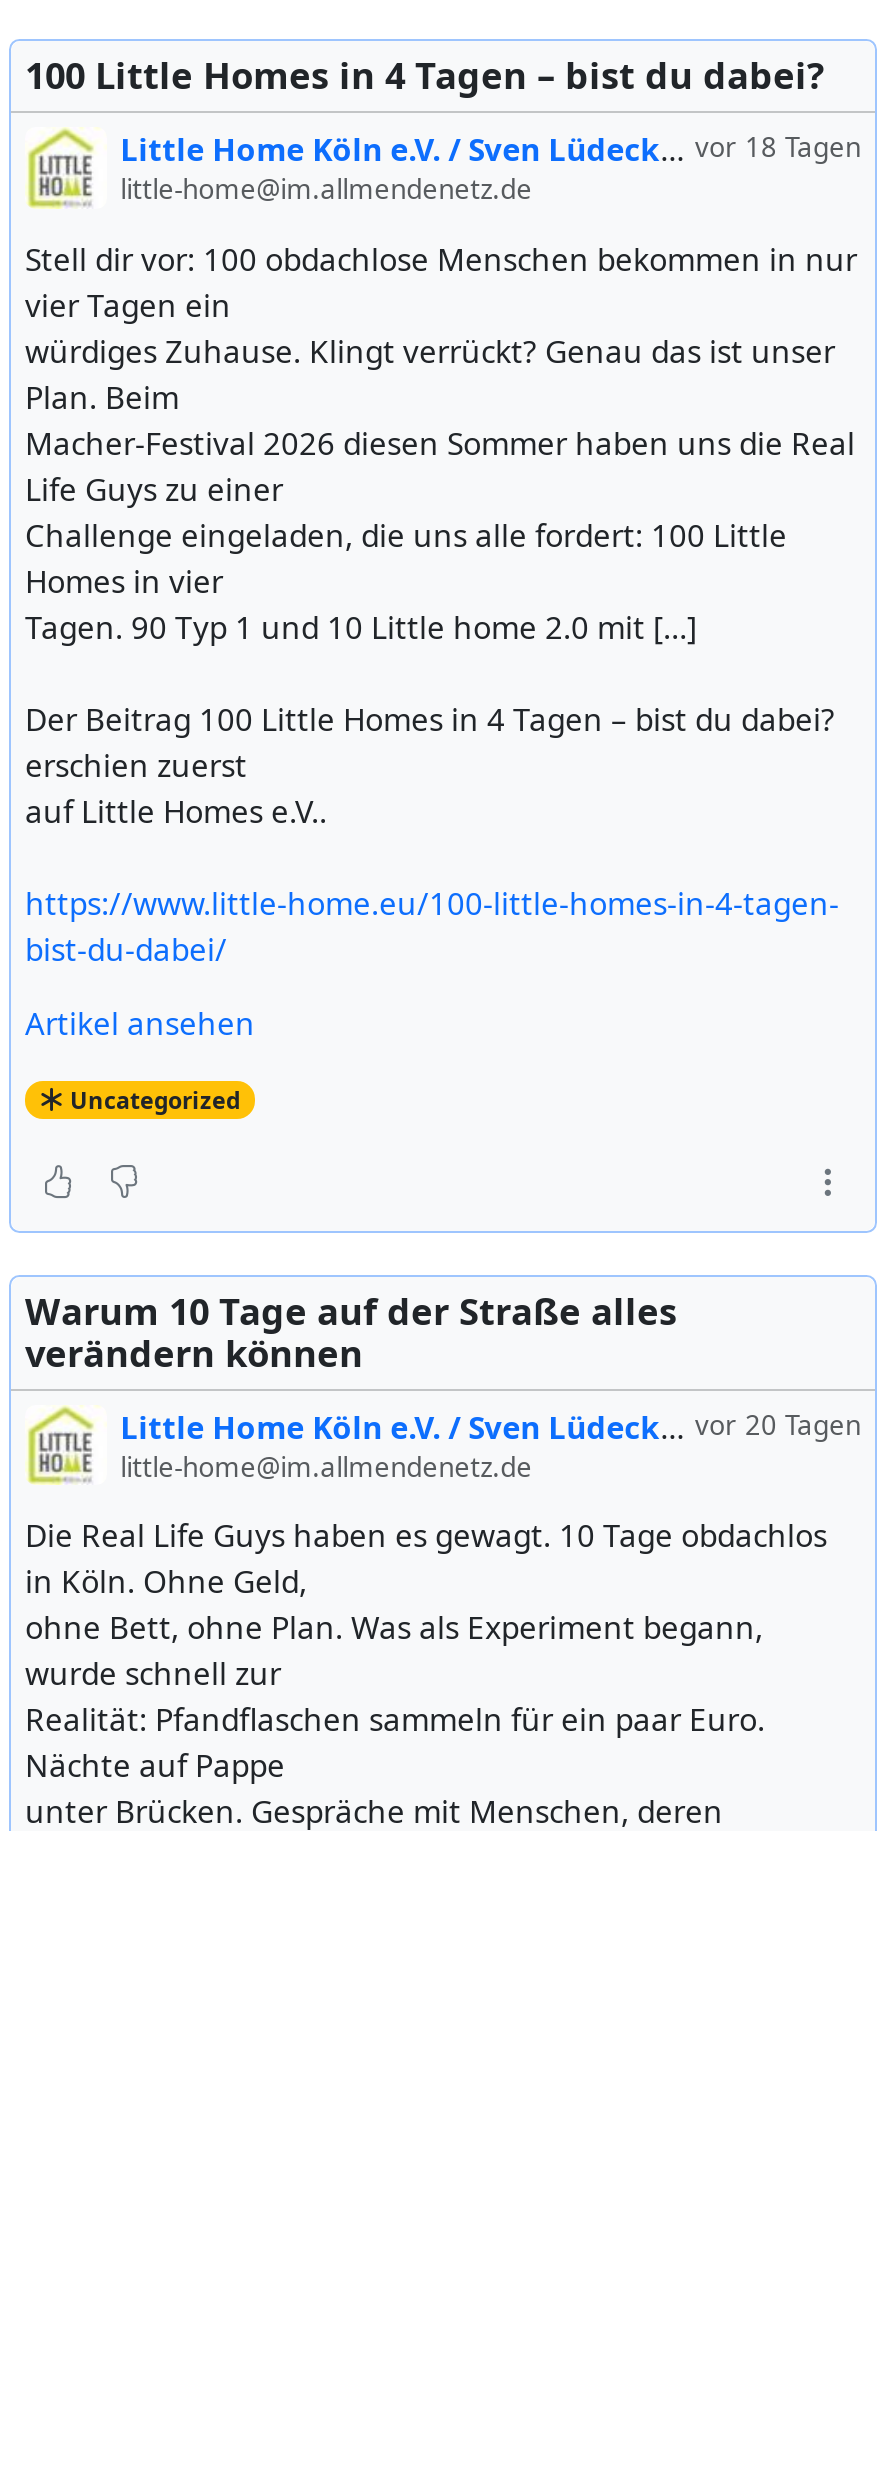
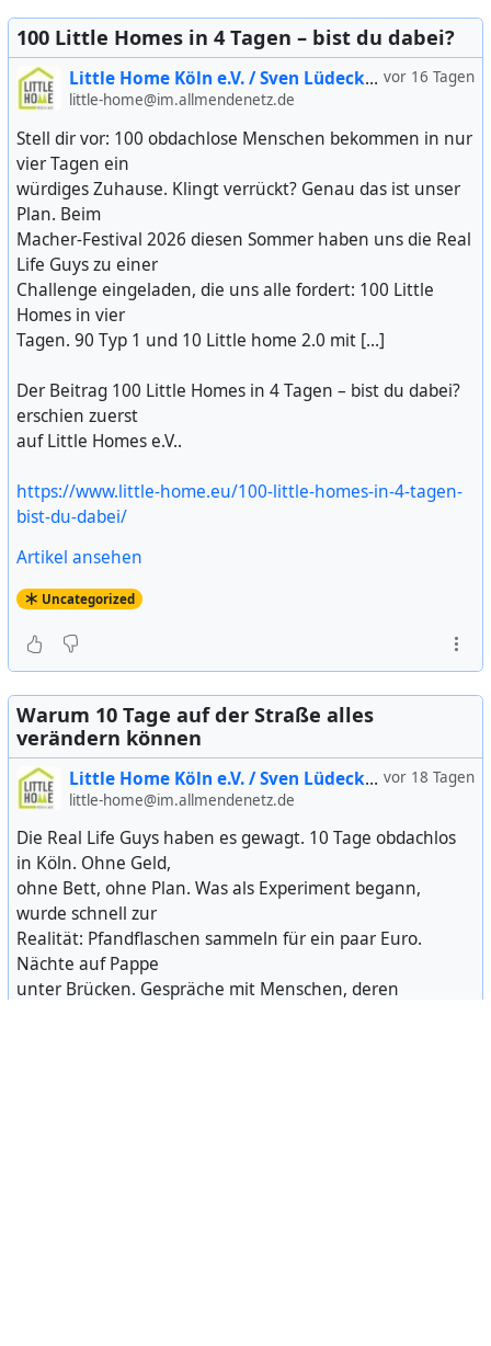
- vor 18 Tagen
+ vor 16 Tagen

- vor 20 Tagen
+ vor 18 Tagen
